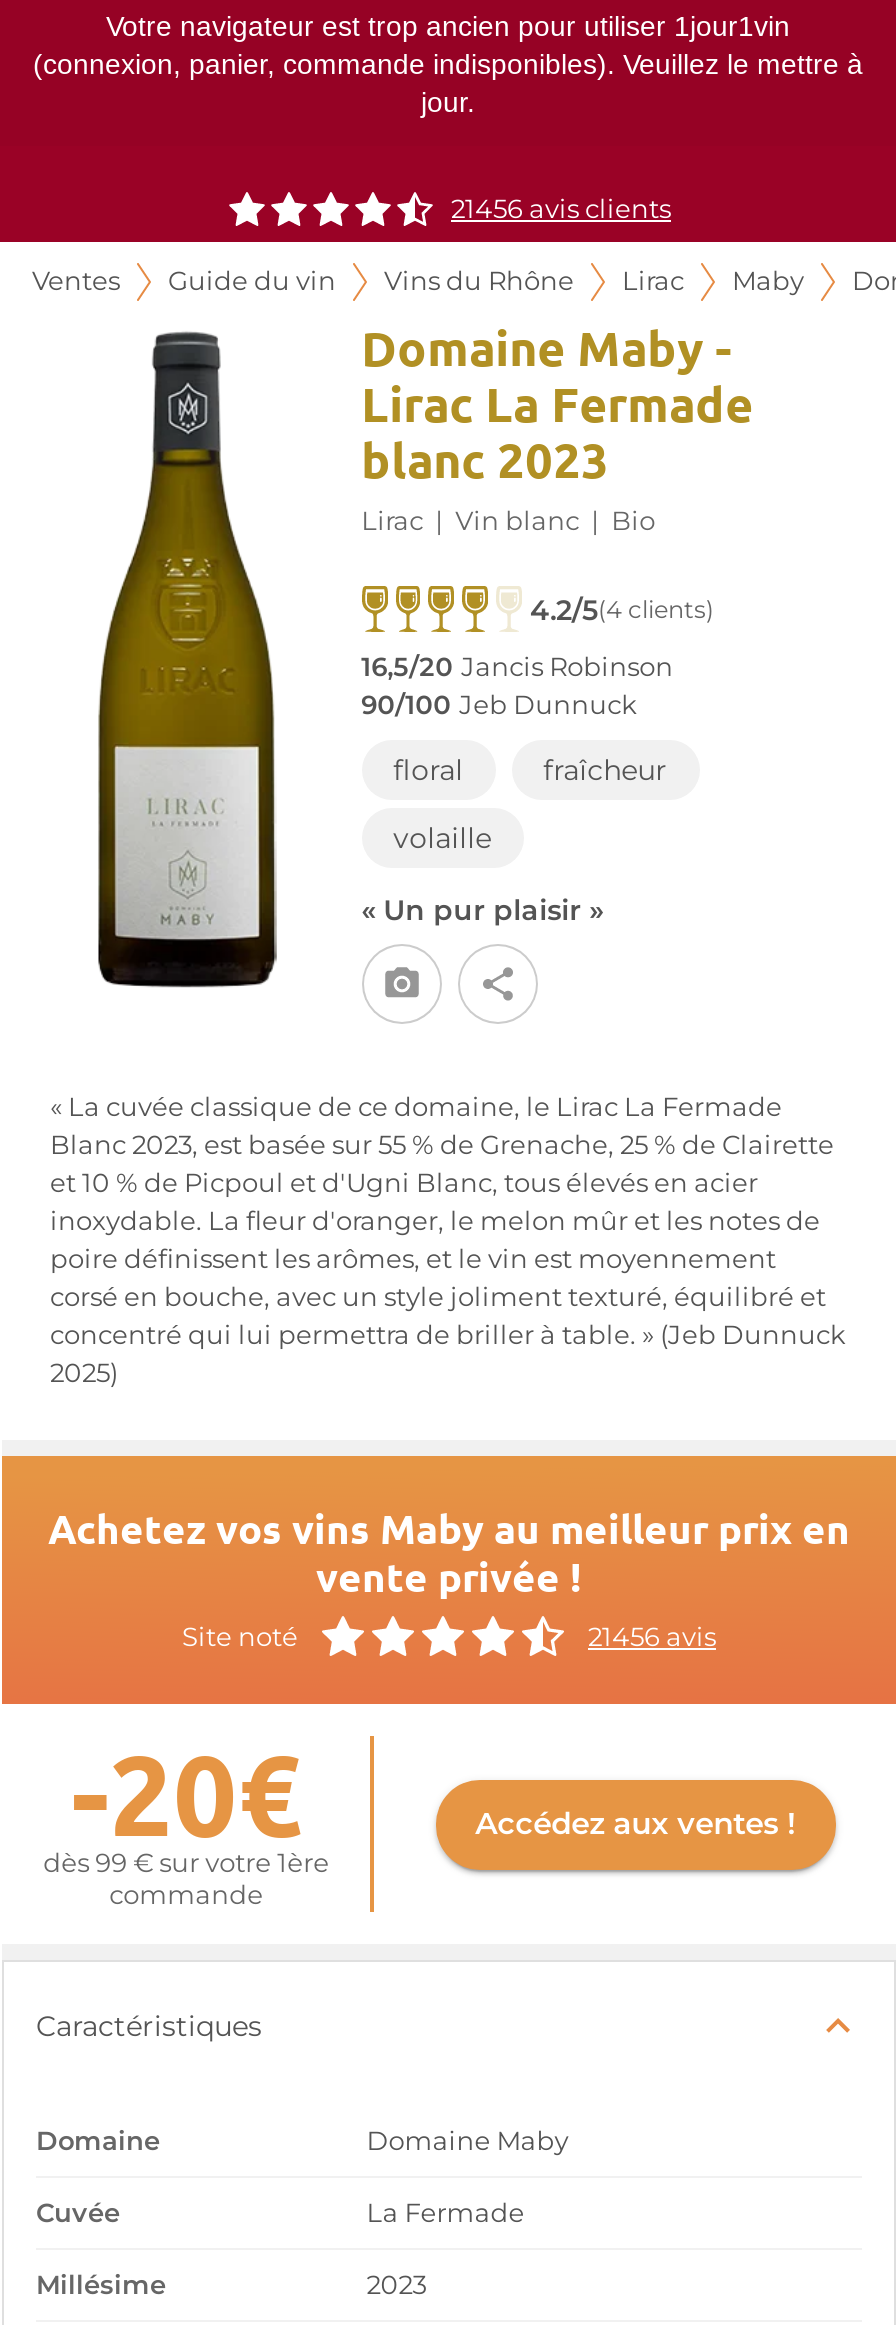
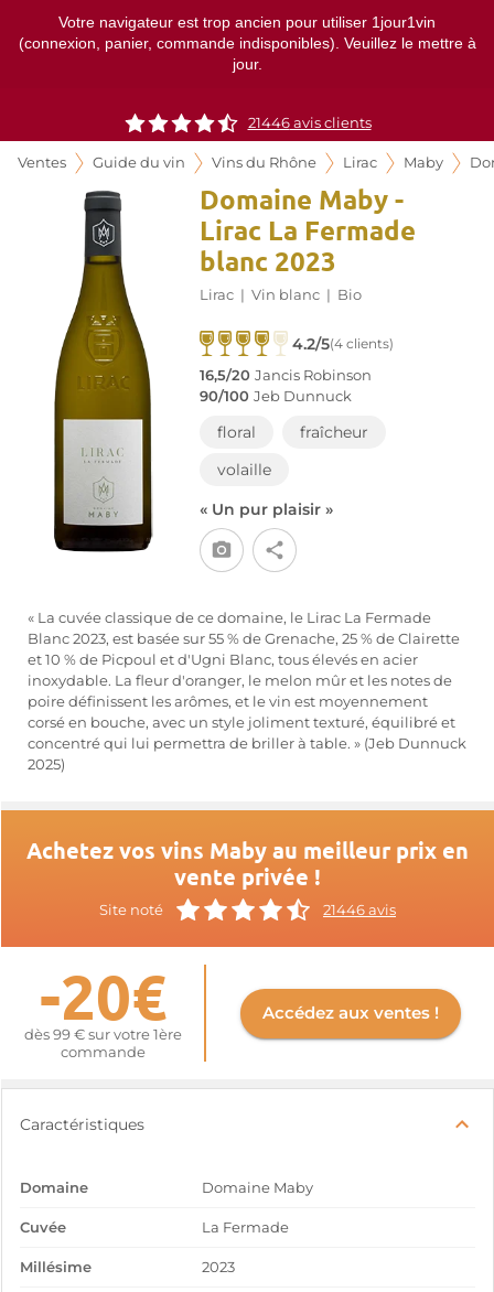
- 21456 avis clients
+ 21446 avis clients

- 21456 avis
+ 21446 avis
